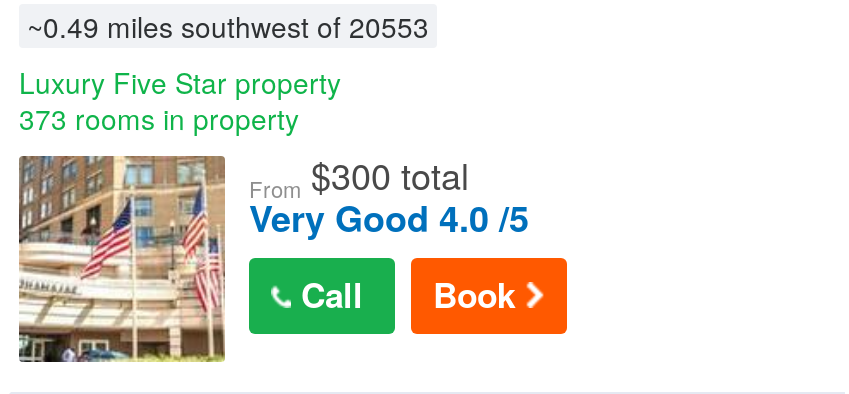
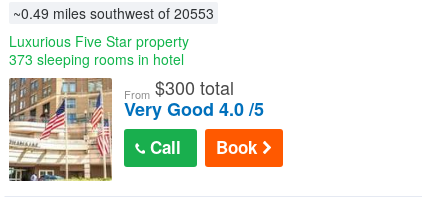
- Luxury Five Star property
- 373 rooms in property
+ Luxurious Five Star property
+ 373 sleeping rooms in hotel
